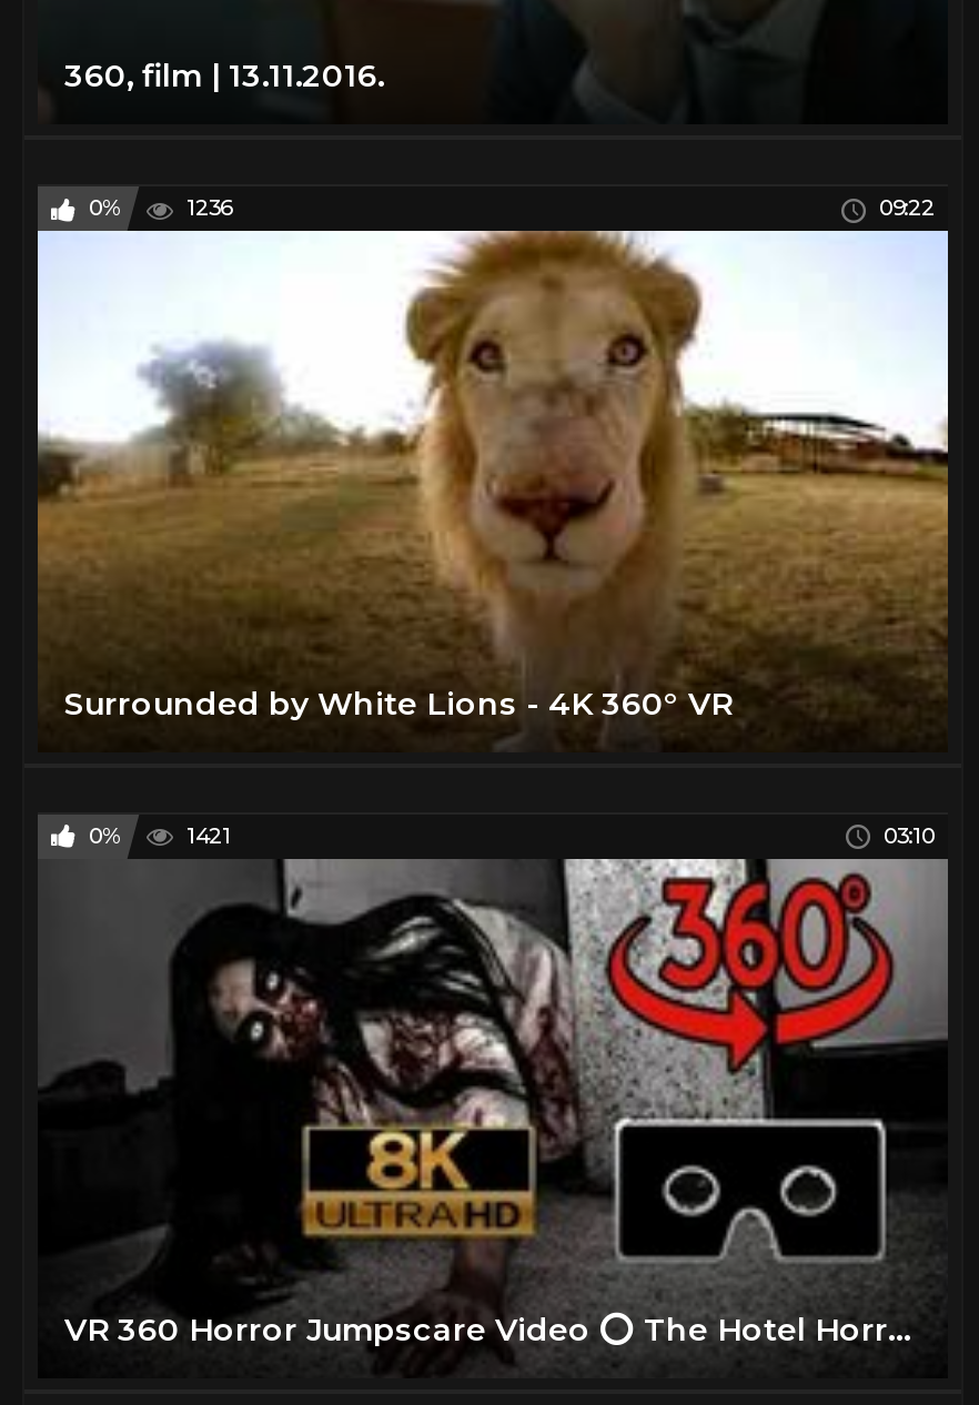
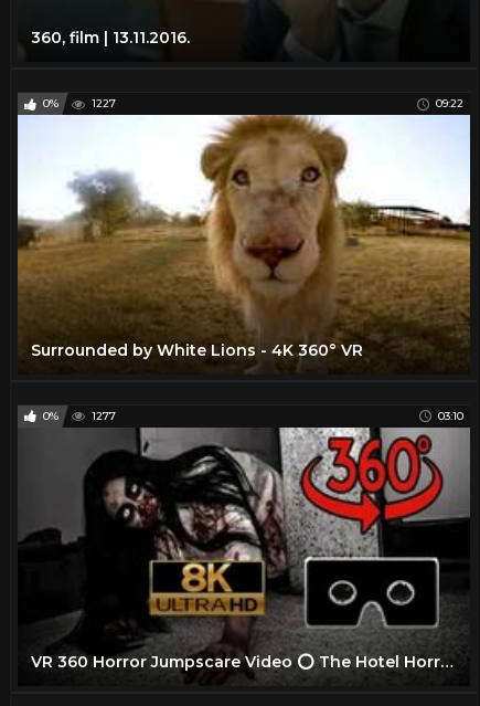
- 1236
+ 1227

- 1421
+ 1277
